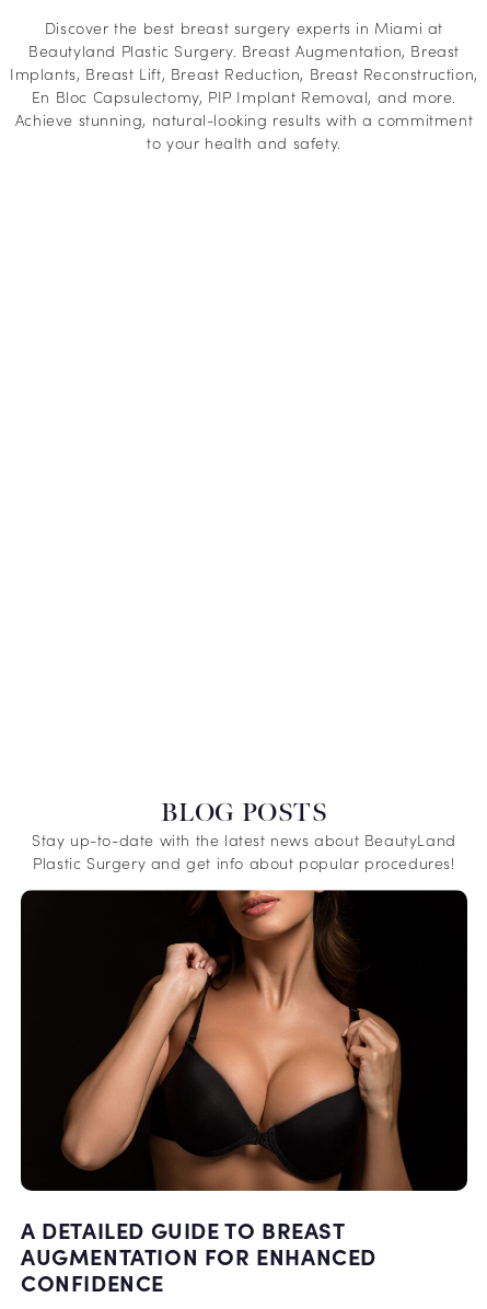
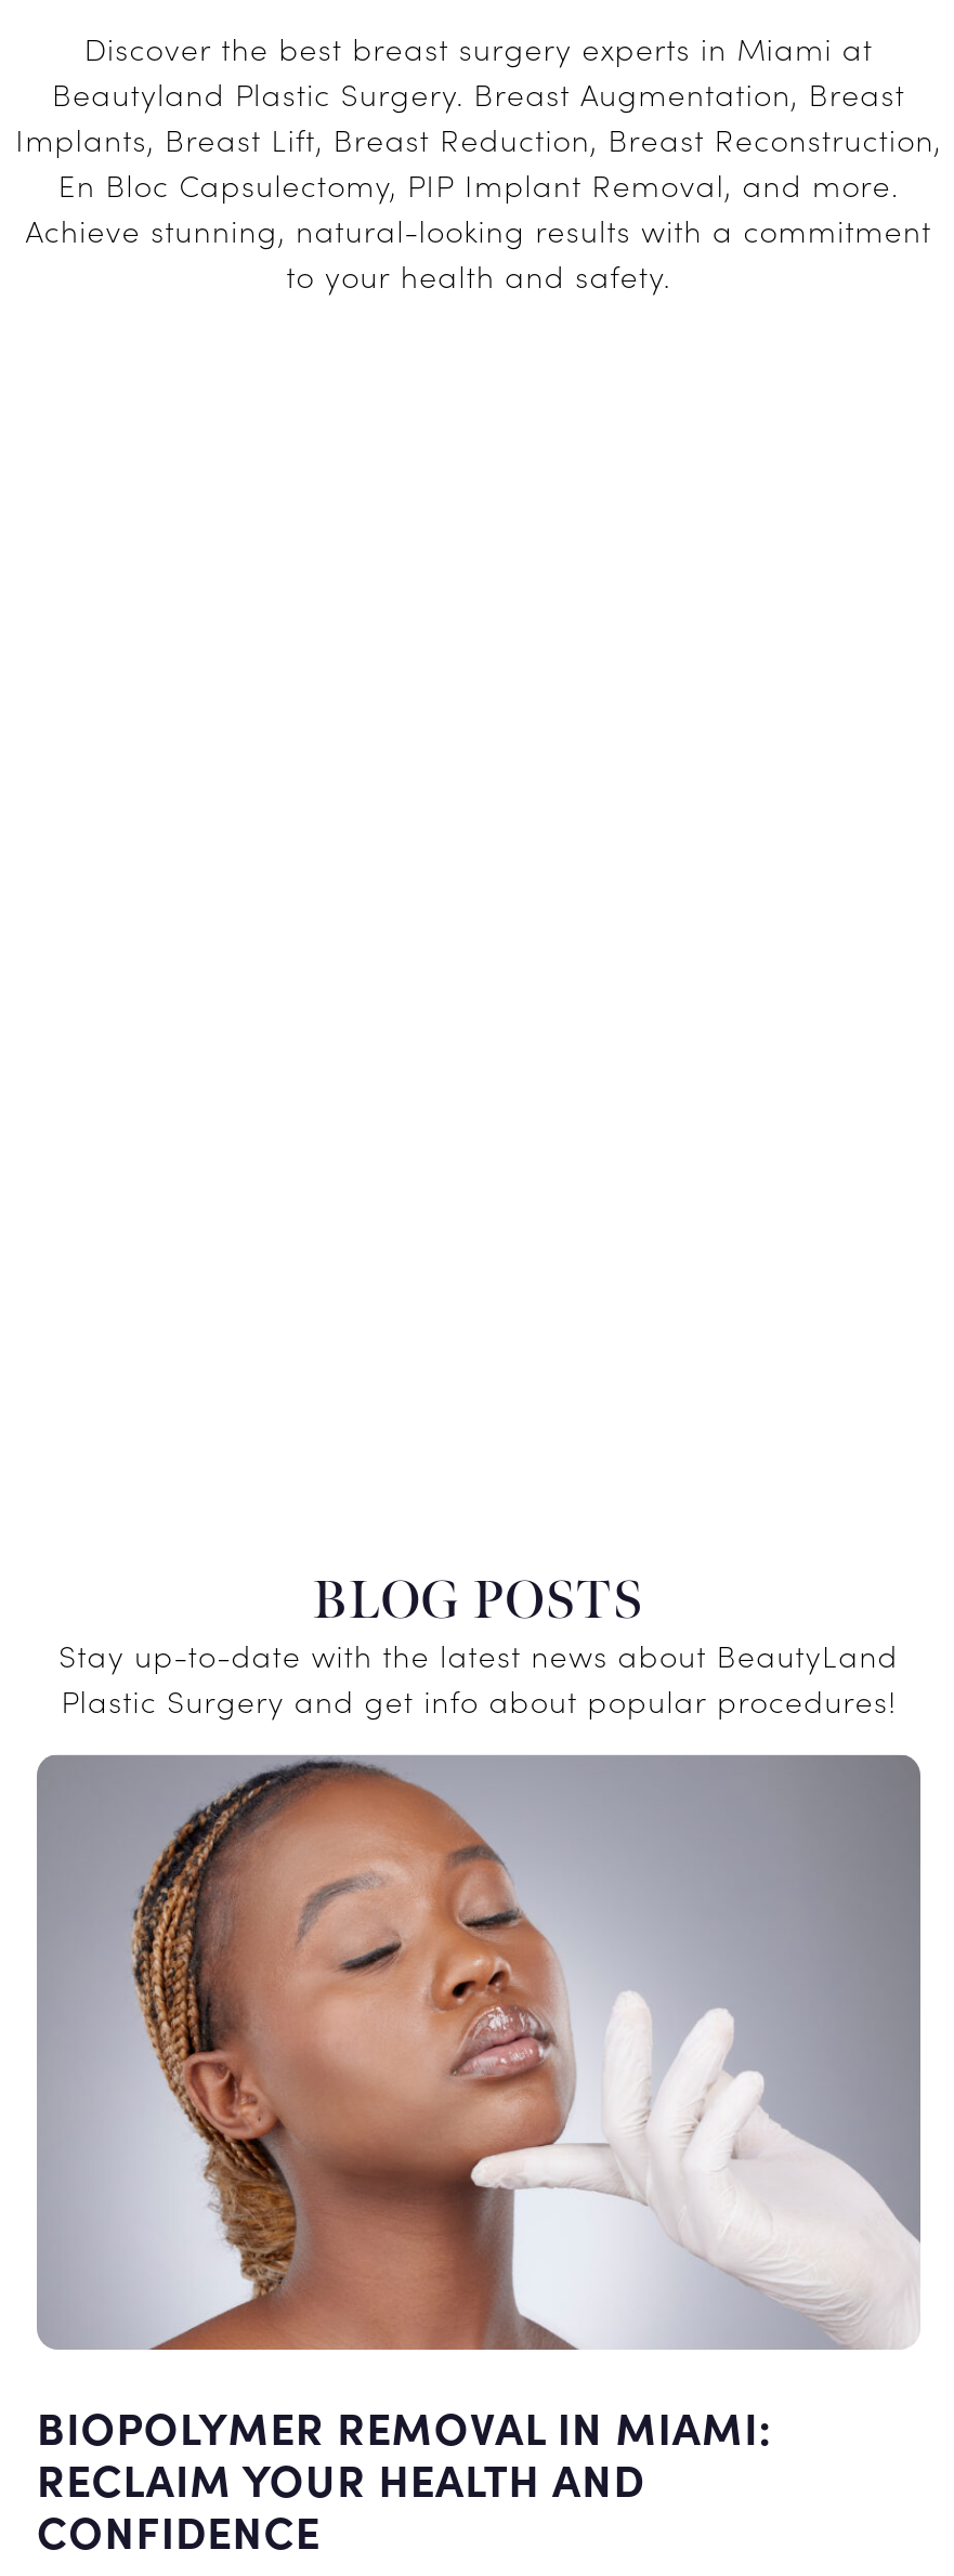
- [image]
- A DETAILED GUIDE TO BREAST
- AUGMENTATION FOR ENHANCED
+ [image]
+ BIOPOLYMER REMOVAL IN MIAMI:
+ RECLAIM YOUR HEALTH AND
